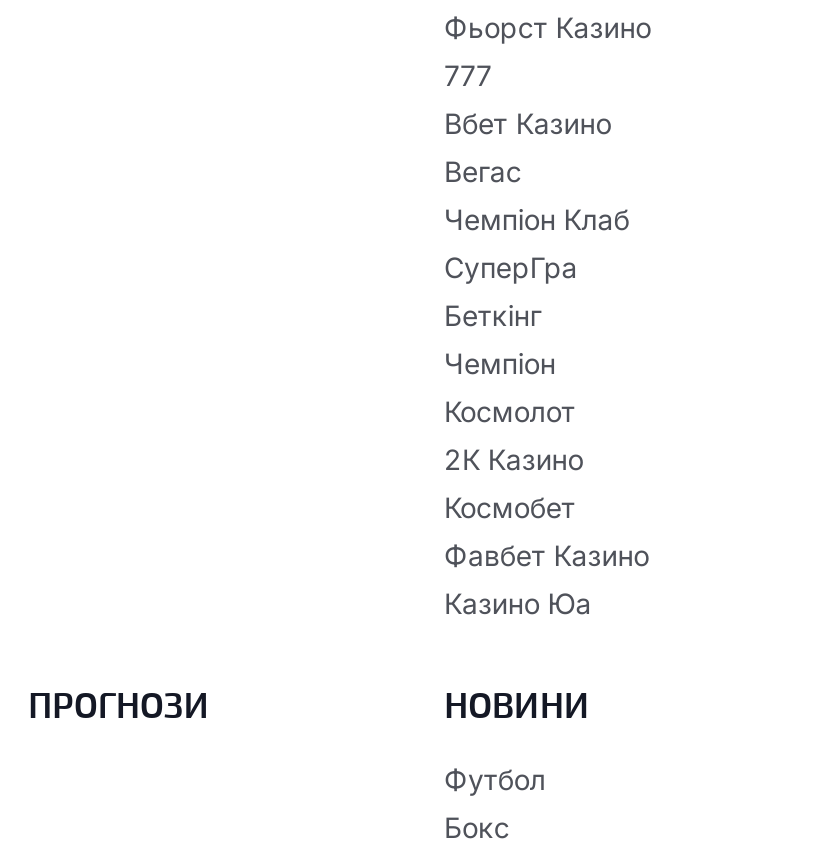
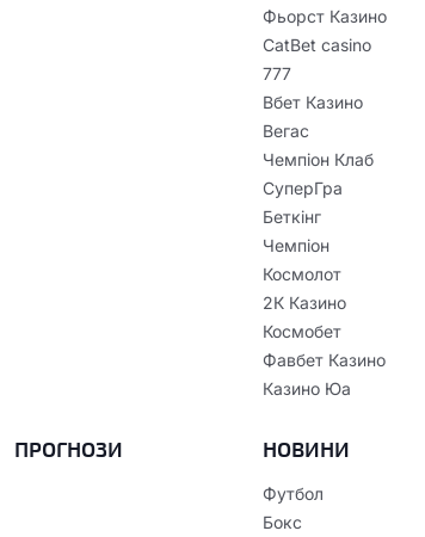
+ CatBet casino
